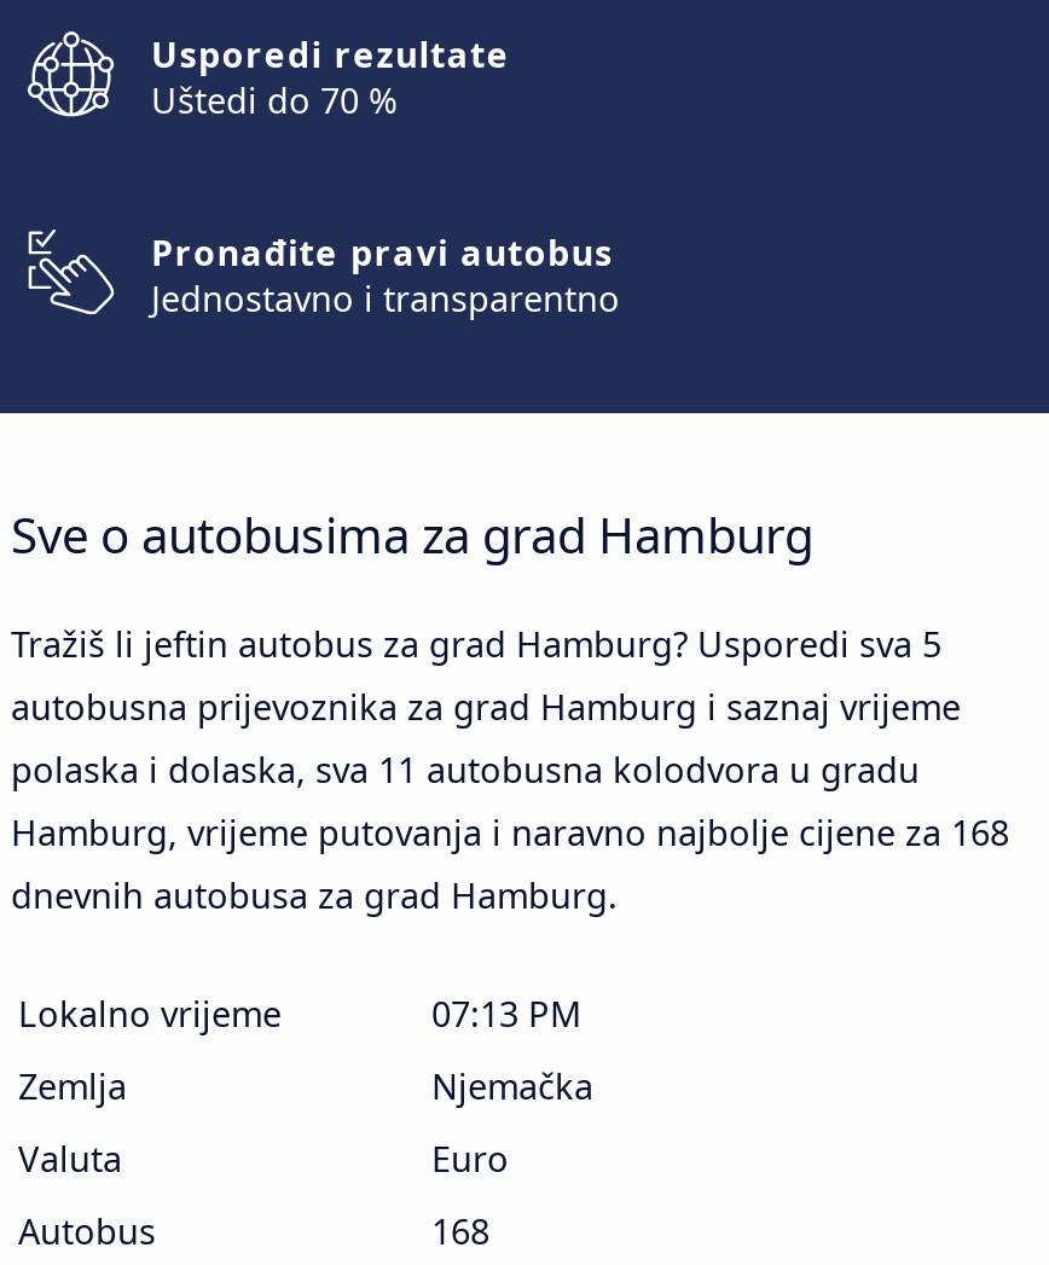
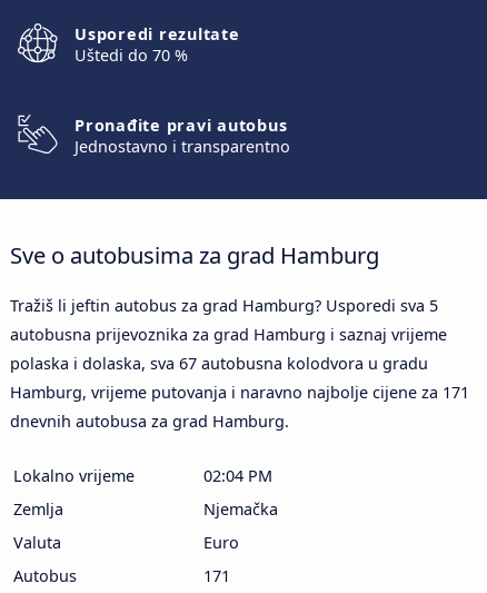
- polaska i dolaska, sva 11 autobusna kolodvora u gradu
+ polaska i dolaska, sva 67 autobusna kolodvora u gradu

- Hamburg, vrijeme putovanja i naravno najbolje cijene za 168
+ Hamburg, vrijeme putovanja i naravno najbolje cijene za 171

- 07:13 PM
+ 02:04 PM

- 168
+ 171
